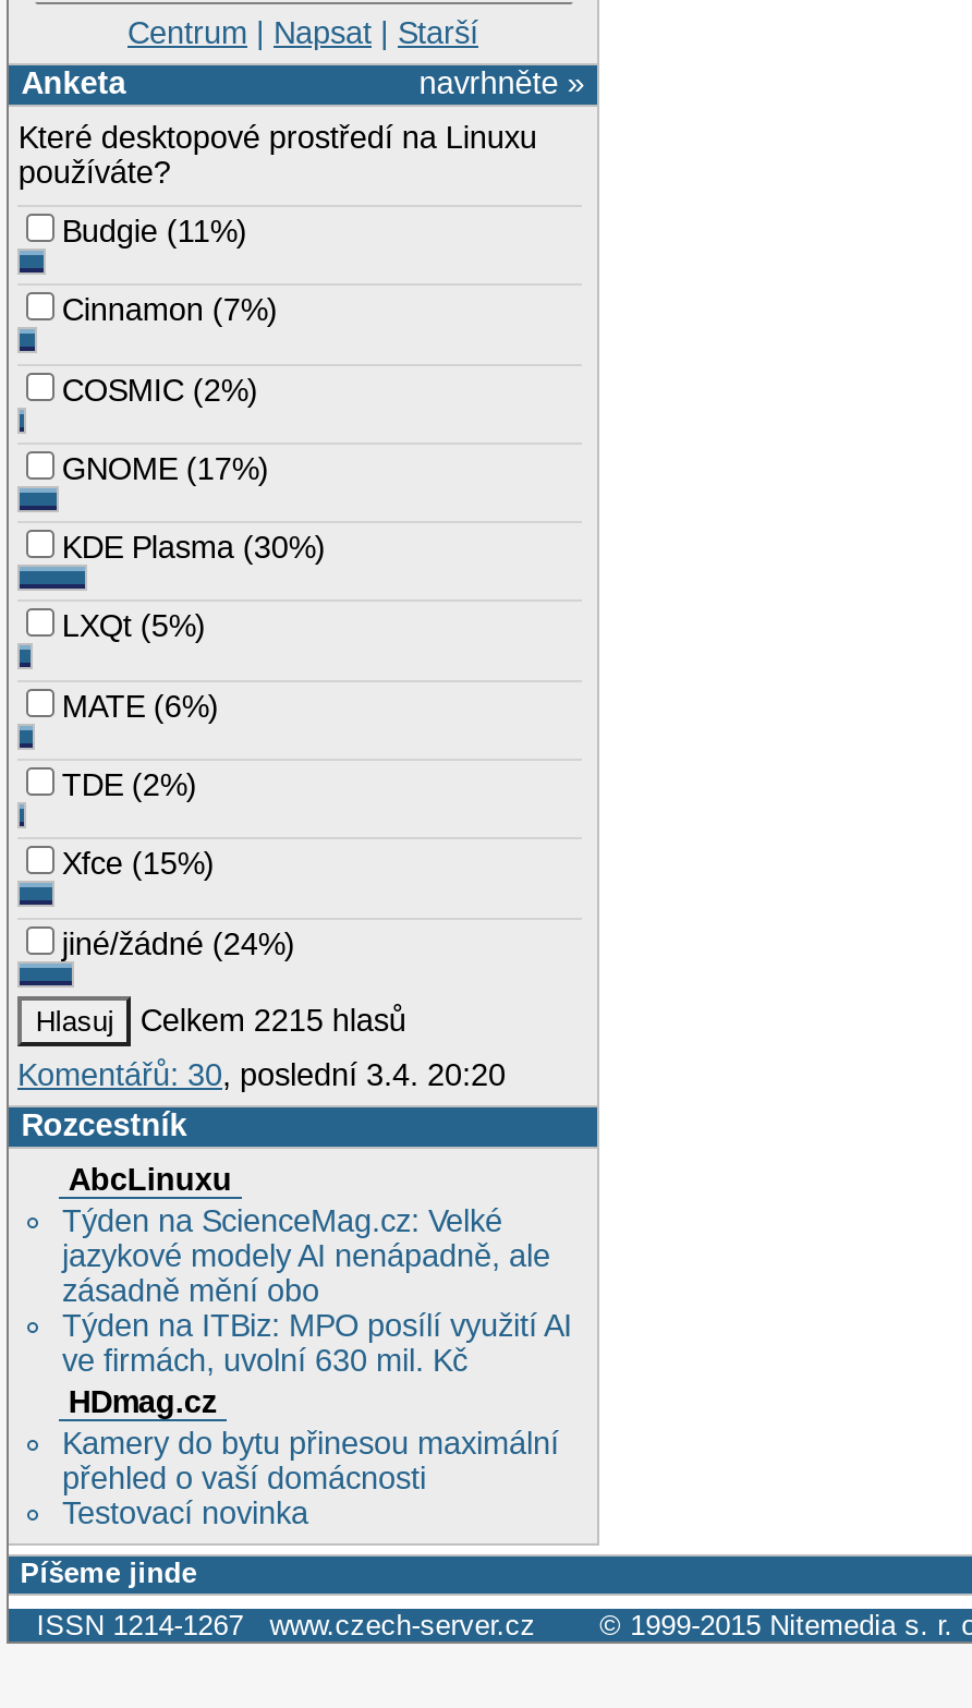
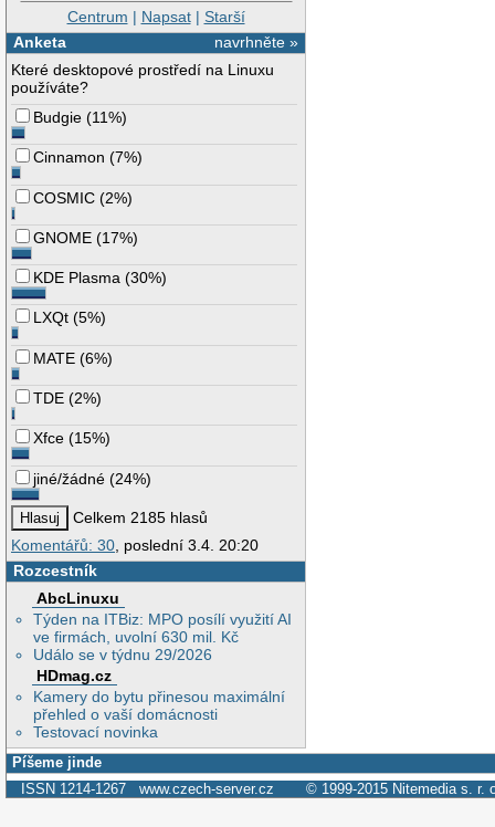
- Celkem 2215 hlasů
+ Celkem 2185 hlasů

- Týden na ScienceMag.cz: Velké
- jazykové modely AI nenápadně, ale
- zásadně mění obo

moved up: Týden na ITBiz: MPO posílí využití AI | ve firmách, uvolní 630 mil. Kč

+ Událo se v týdnu 29/2026
